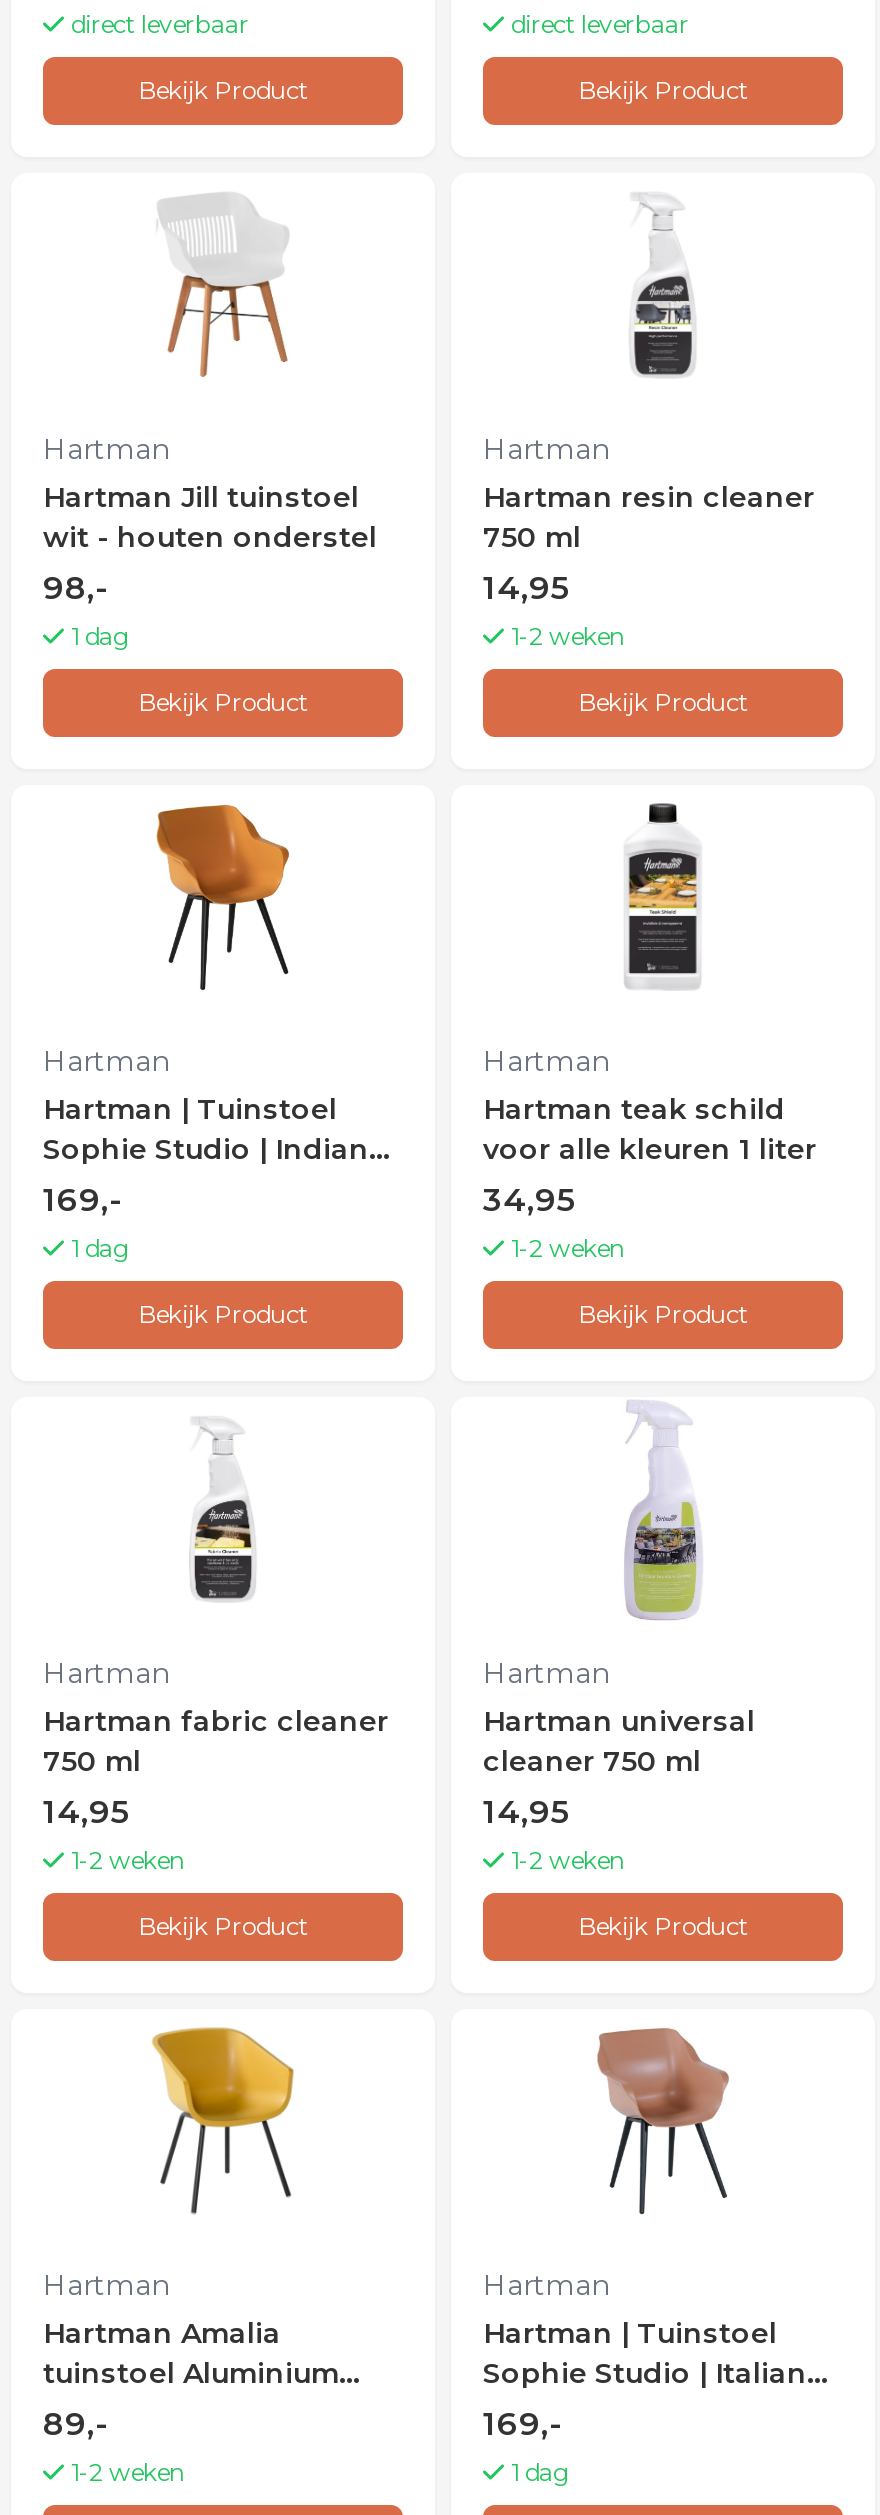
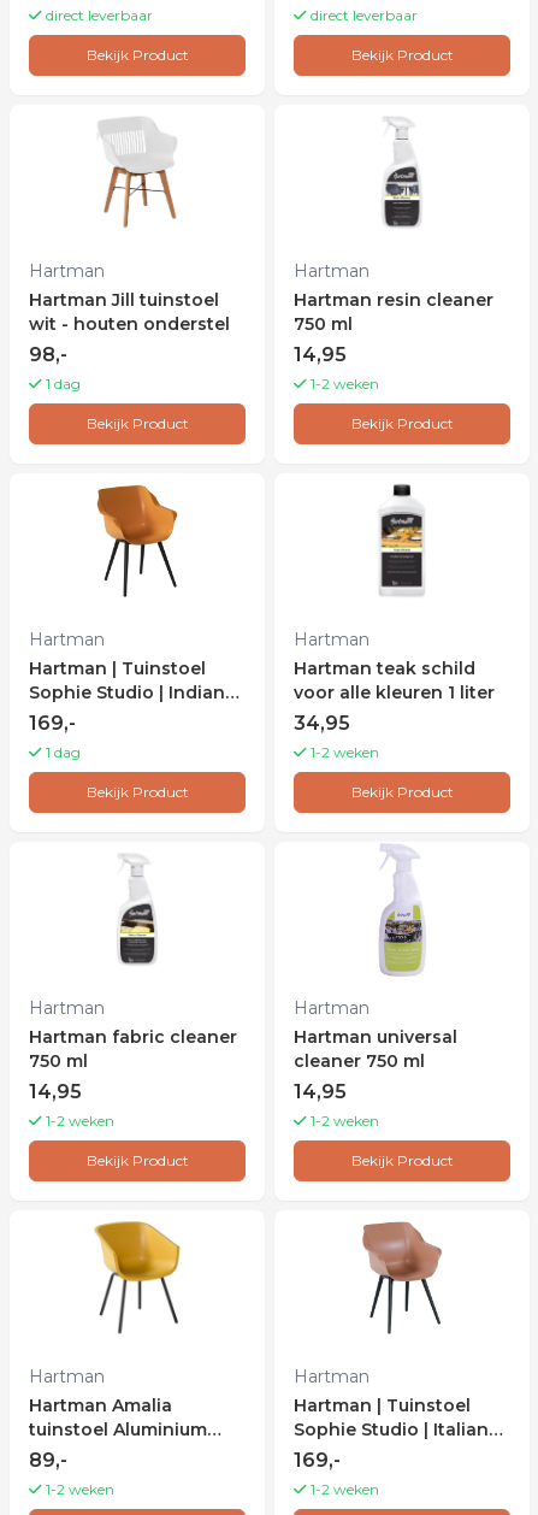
- 1 dag
+ 1-2 weken
